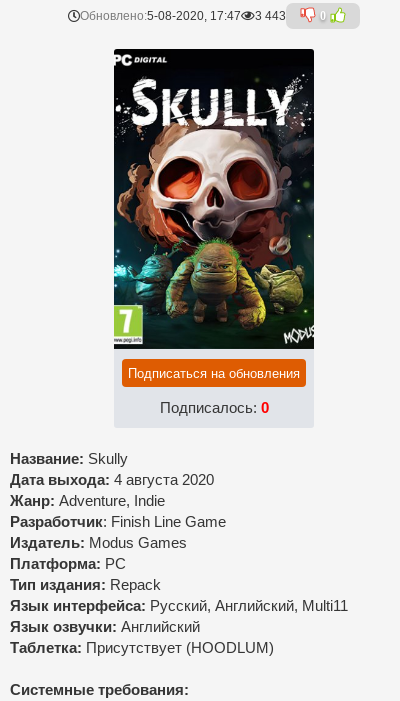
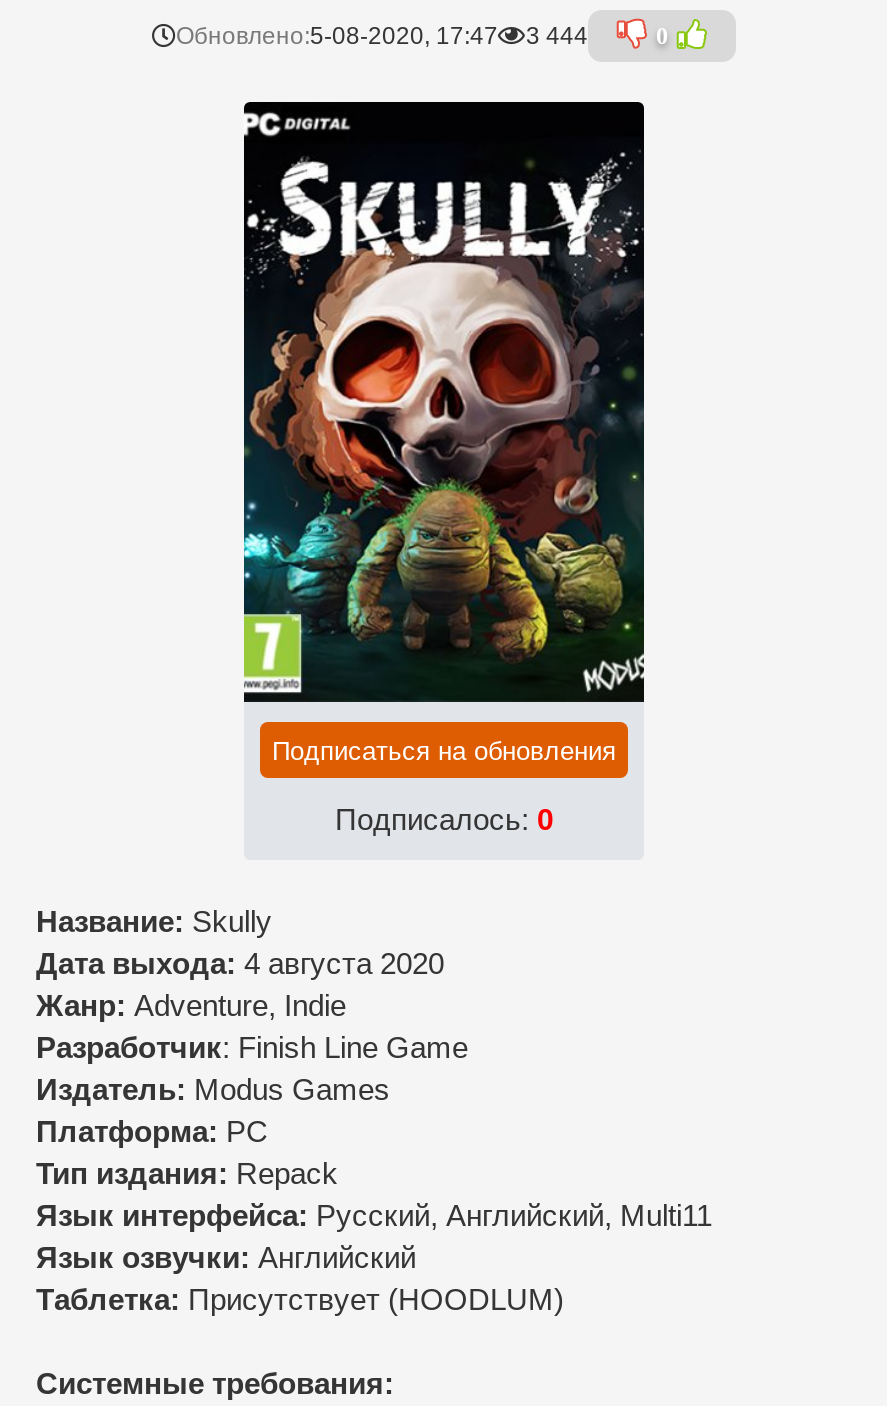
- Обновлено:5-08-2020, 17:47 3 443
+ Обновлено:5-08-2020, 17:47 3 444
